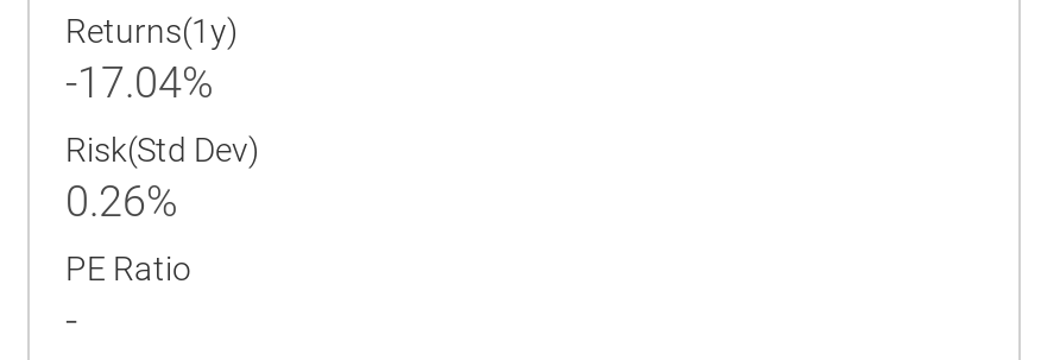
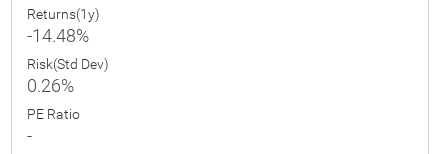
- -17.04%
+ -14.48%
